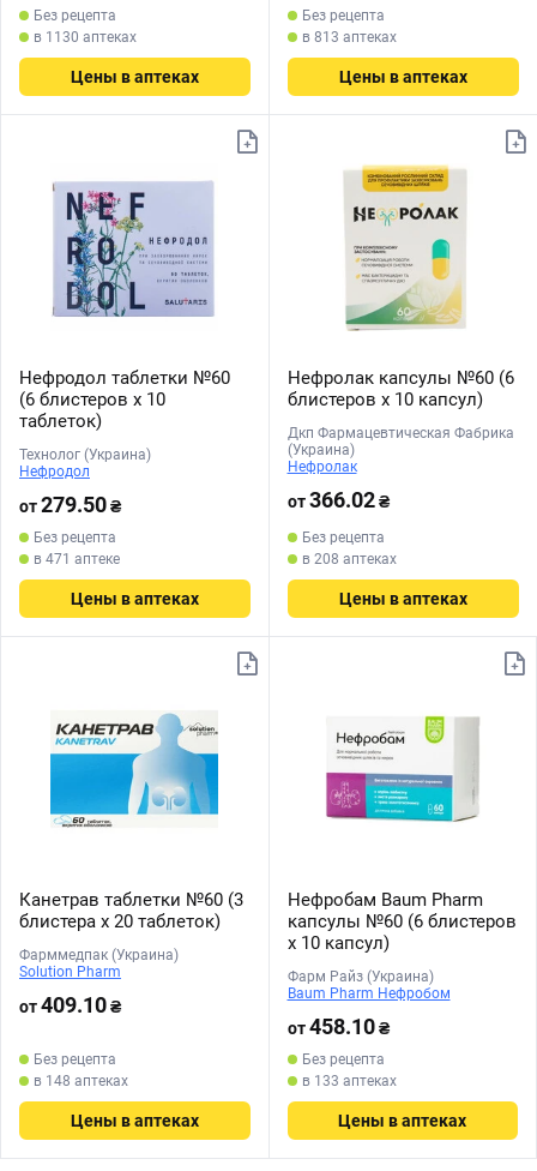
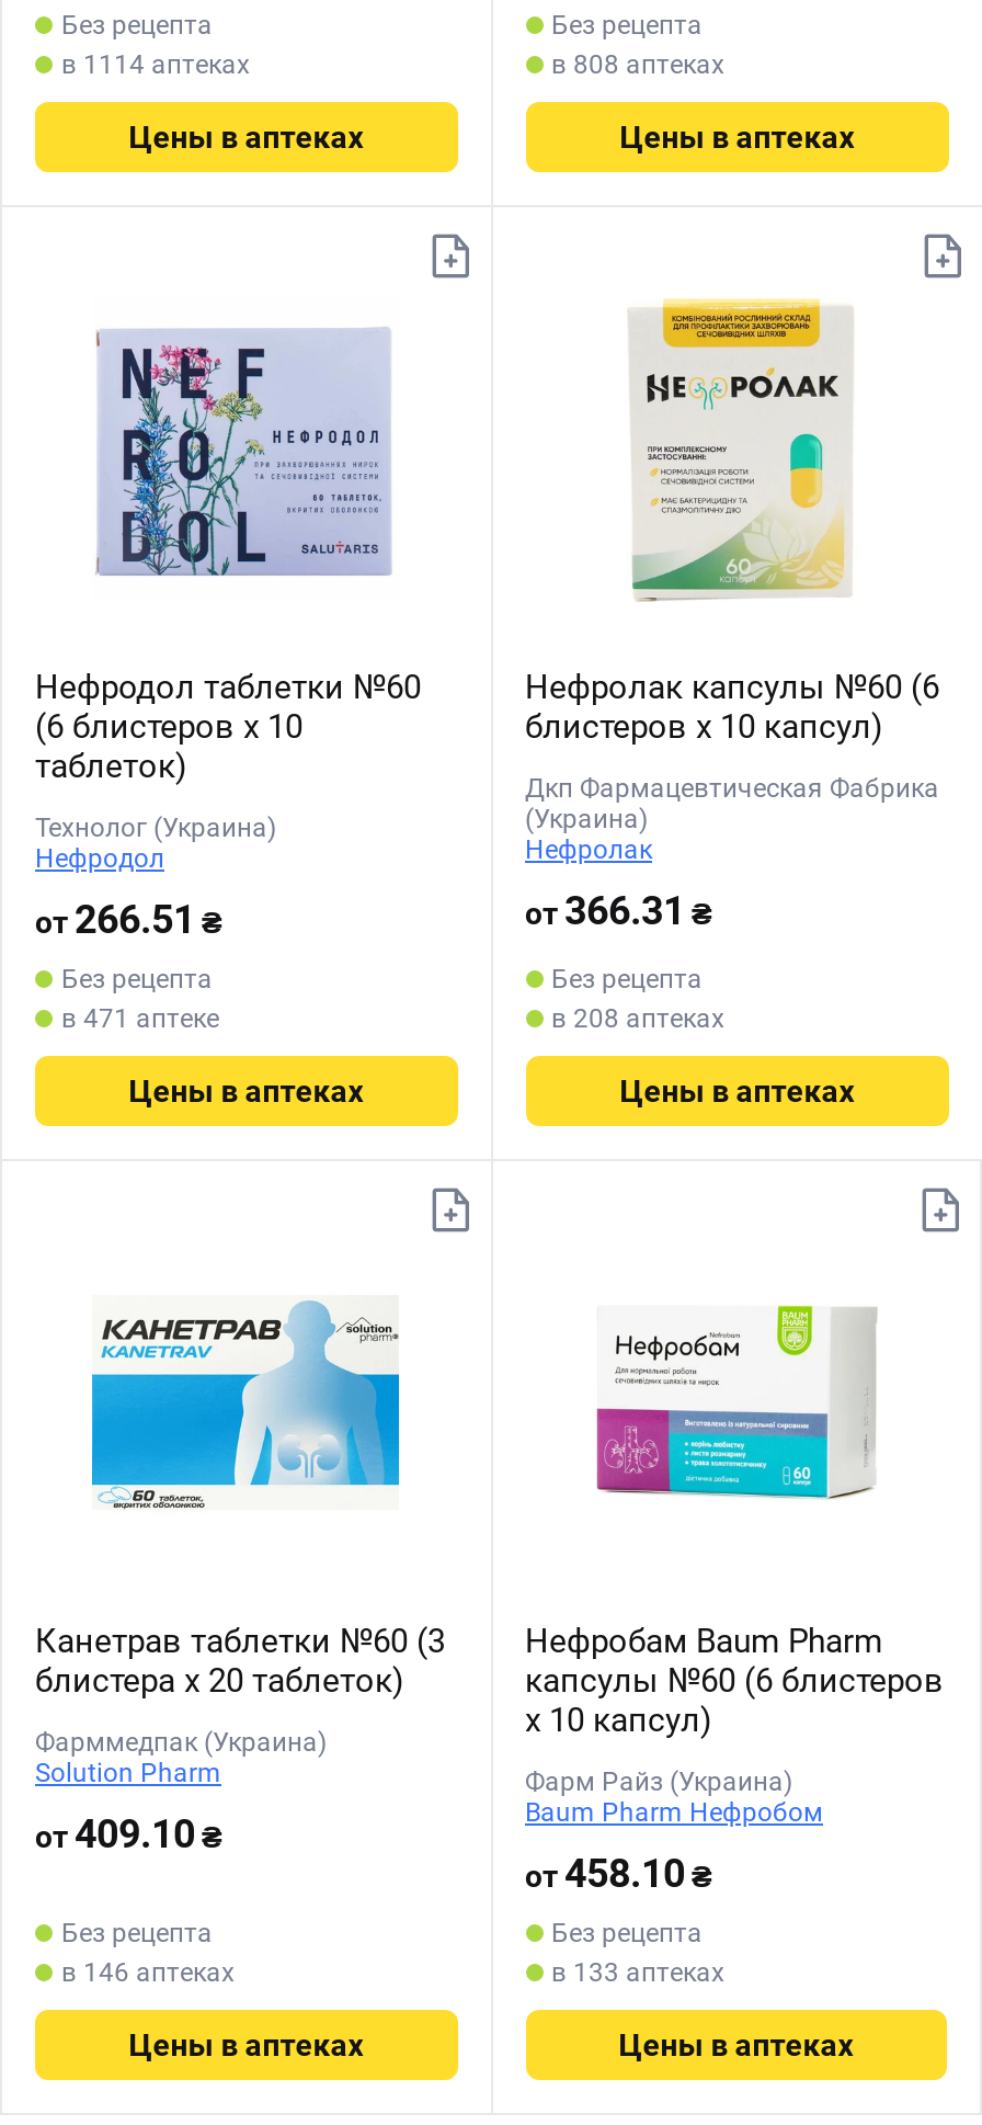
- в 1130 аптеках
+ в 1114 аптеках

- в 813 аптеках
+ в 808 аптеках

- от279.50 ₴
+ от266.51 ₴

- от366.02 ₴
+ от366.31 ₴

- в 148 аптеках
+ в 146 аптеках
